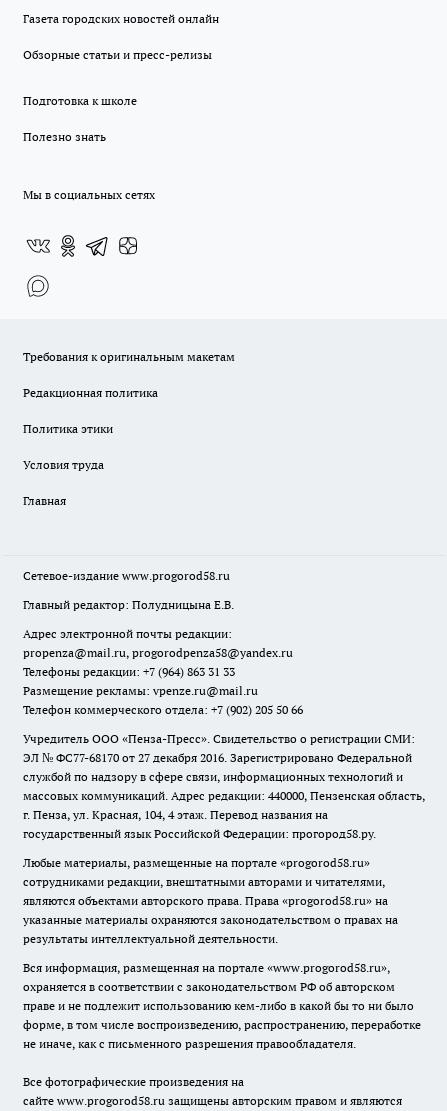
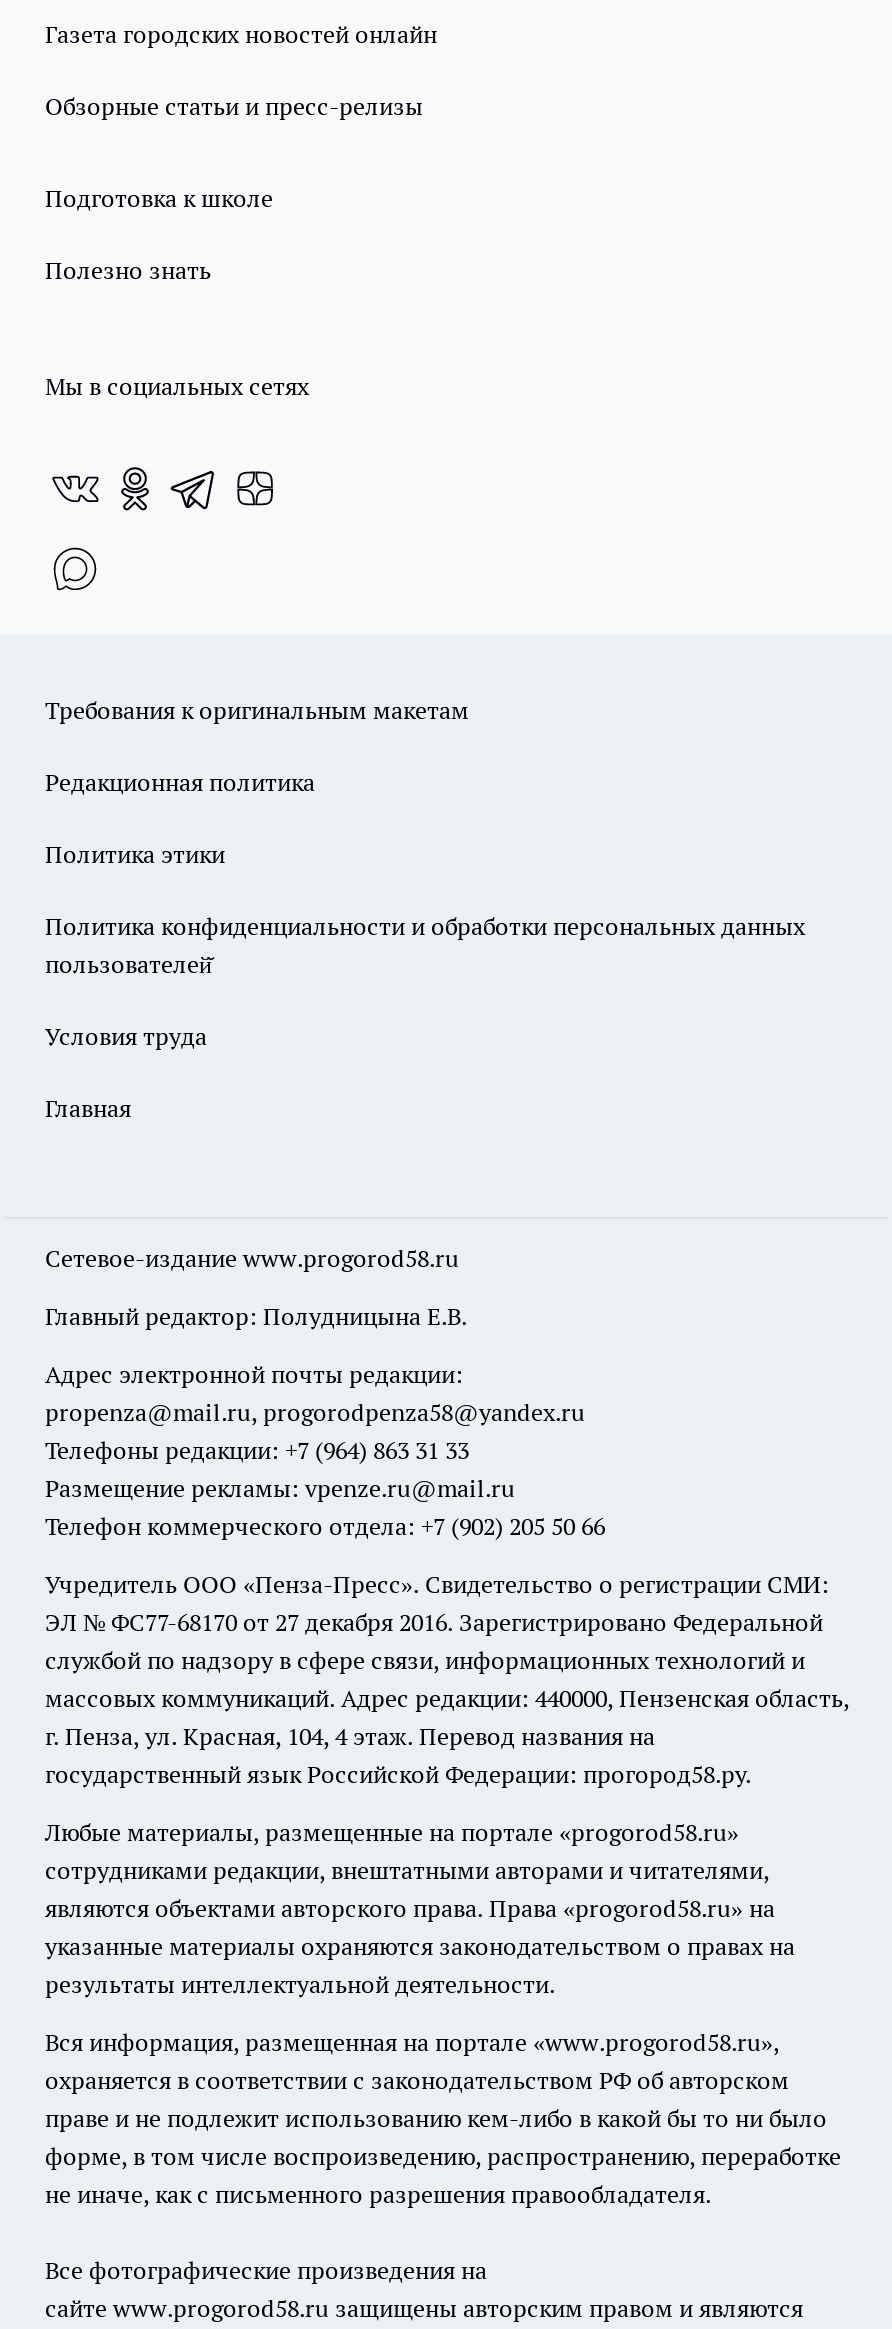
+ Политика конфиденциальности и обработки персональных данных
+ пользователей̆
